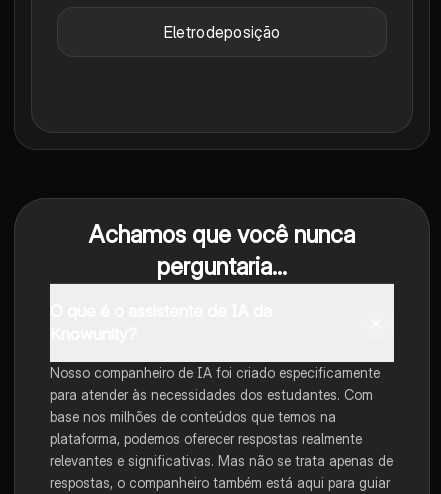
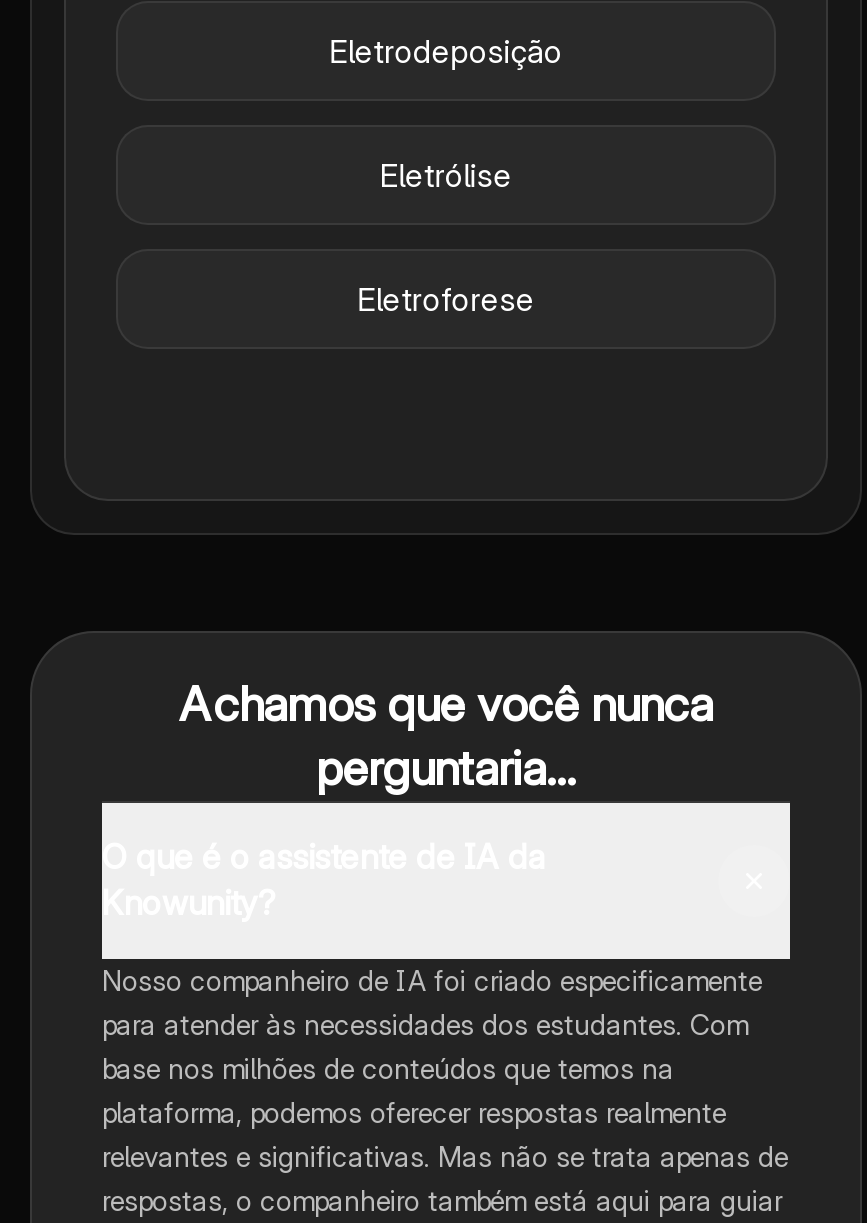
+ Eletrólise
+ Eletroforese
